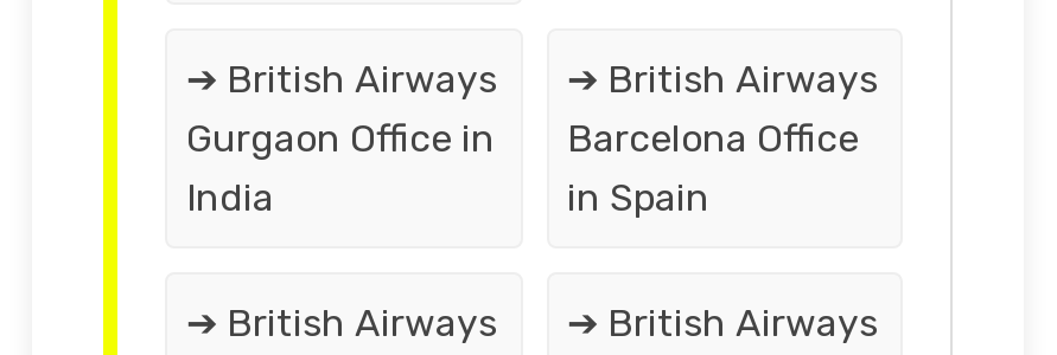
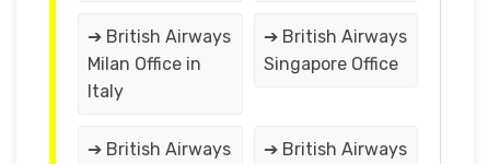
- Gurgaon Office in
- India
+ Milan Office in
+ Italy

- Barcelona Office
- in Spain
+ Singapore Office
